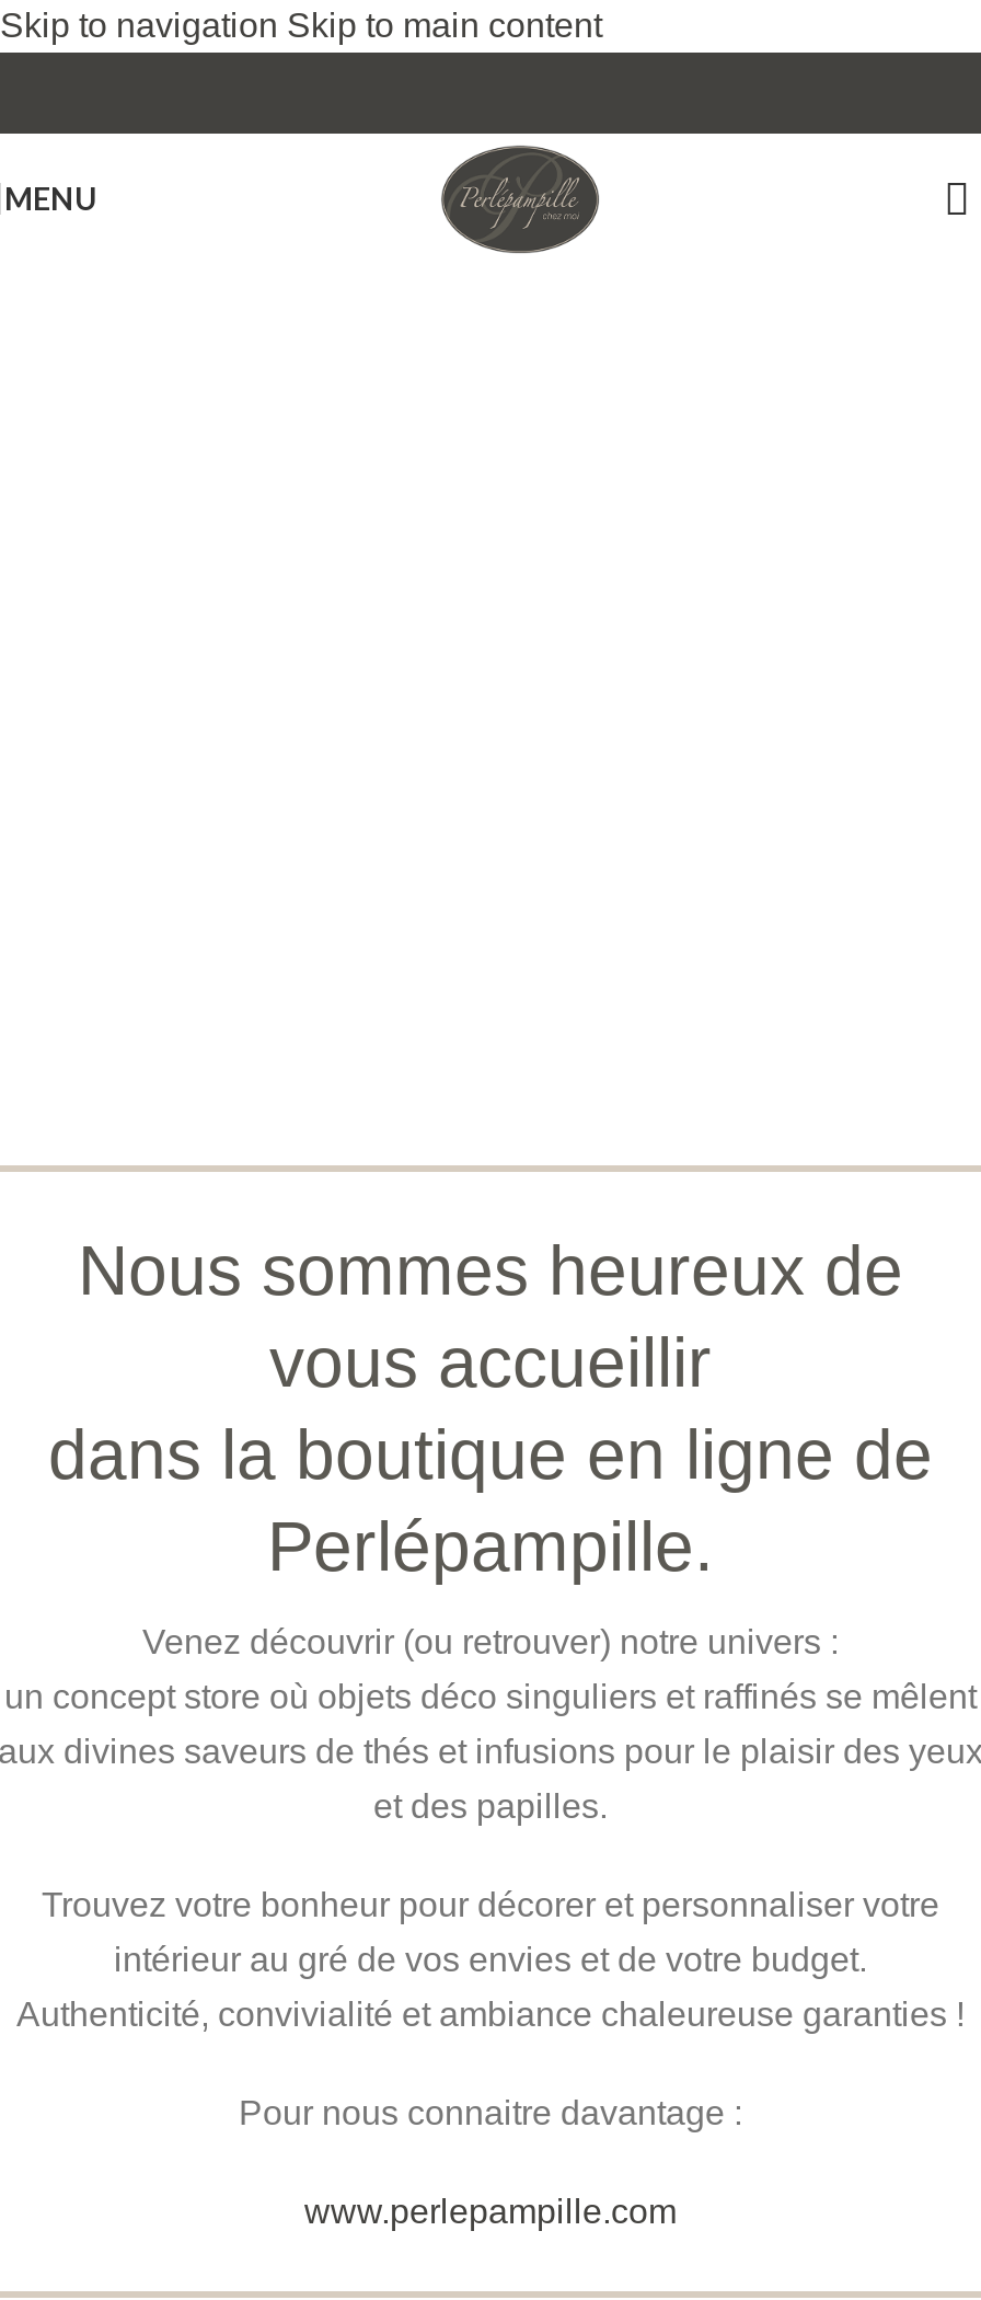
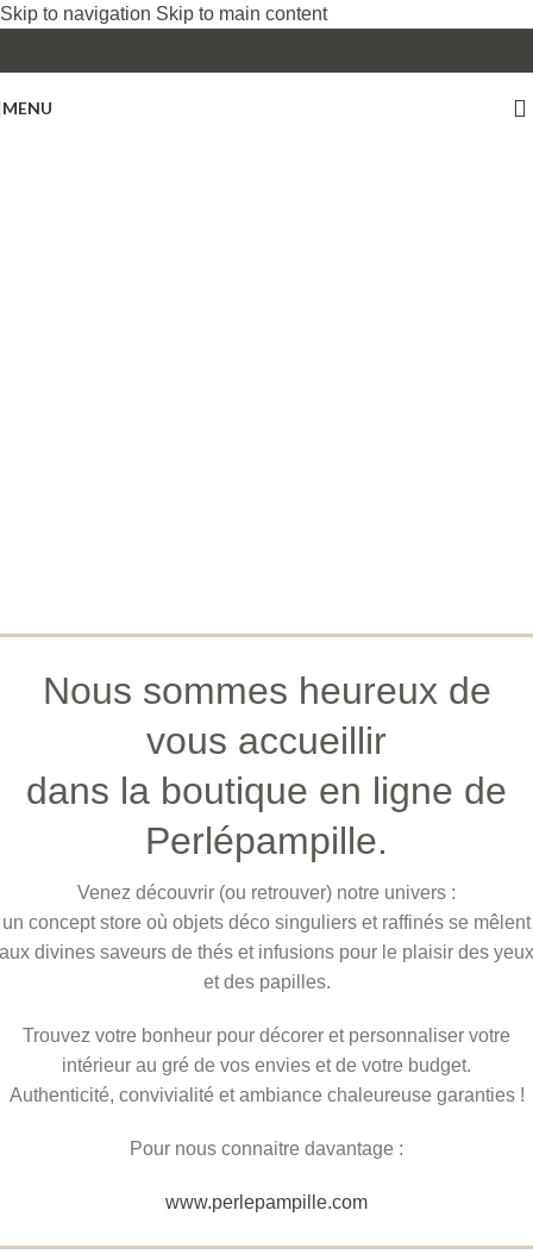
- [image]
